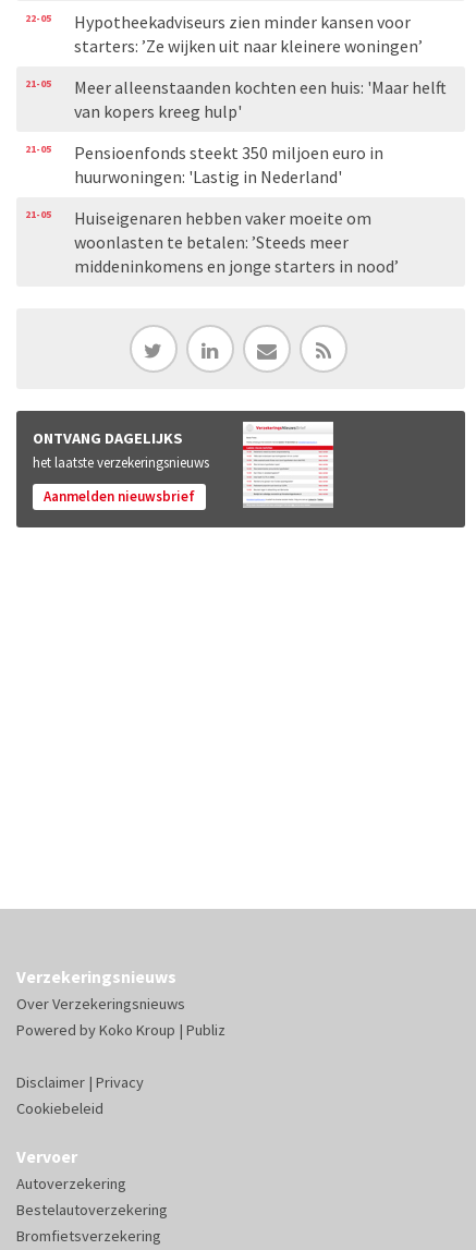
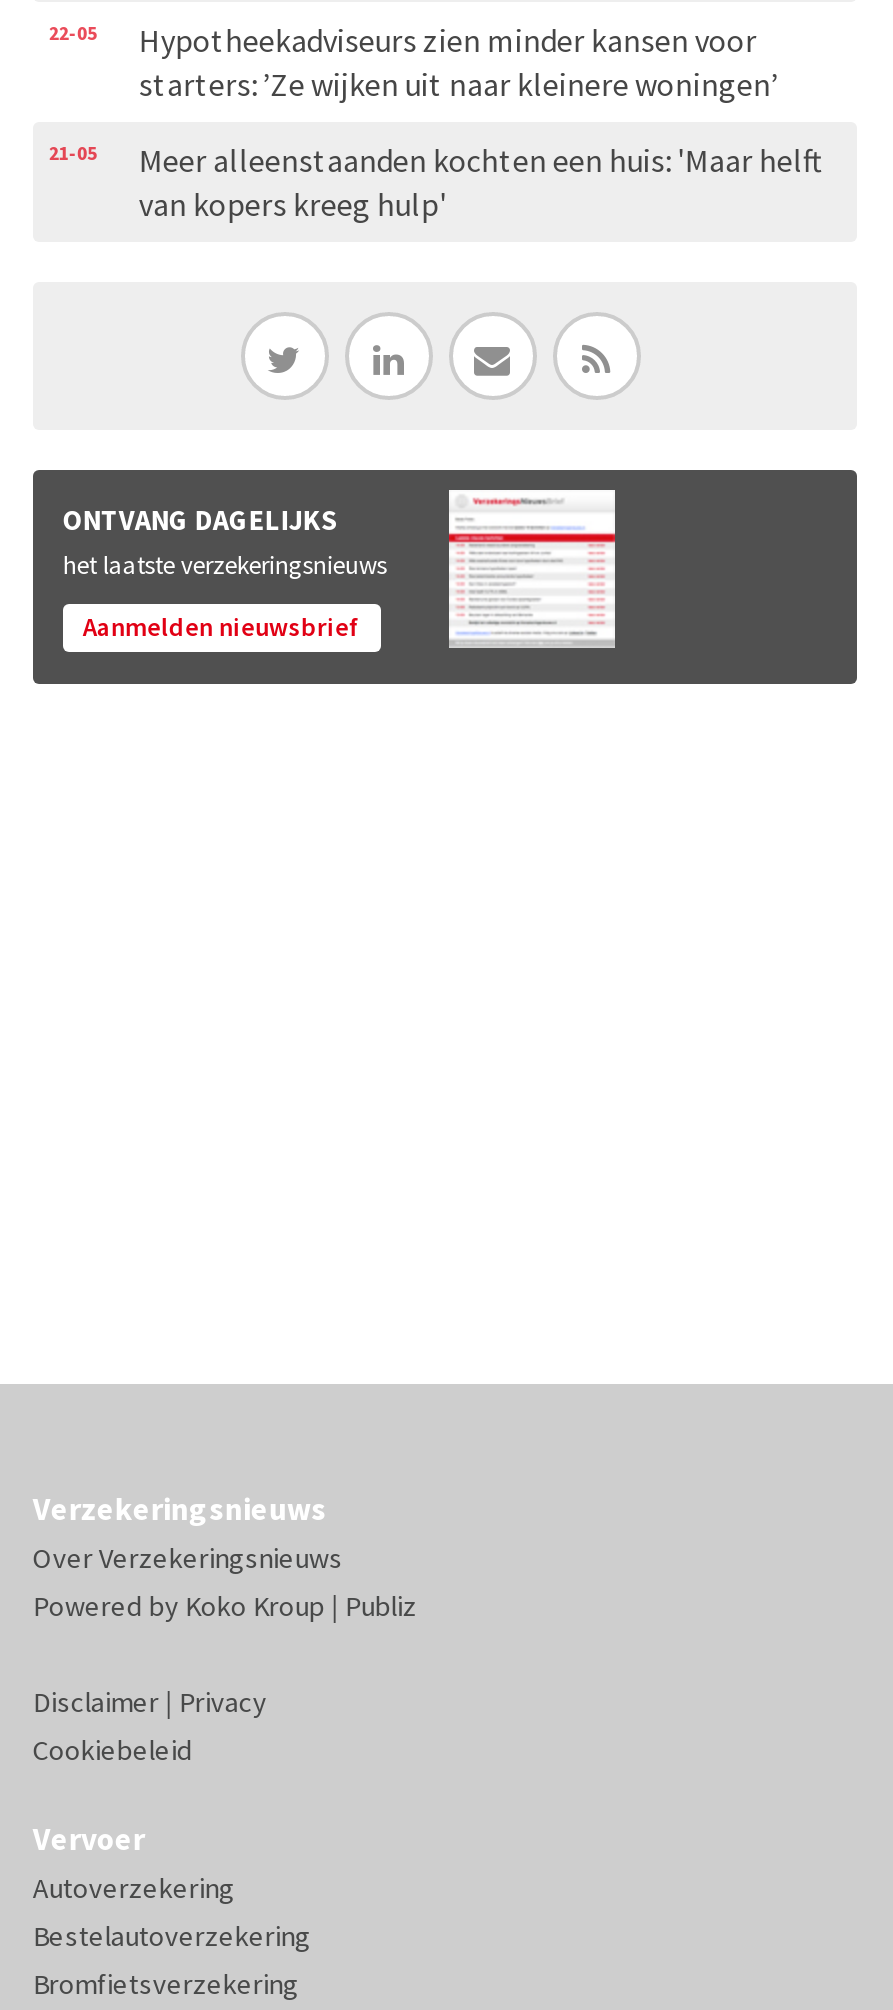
- 21-05
- Pensioenfonds steekt 350 miljoen euro in
- huurwoningen: 'Lastig in Nederland'
- 21-05
- Huiseigenaren hebben vaker moeite om
- woonlasten te betalen: ’Steeds meer
- middeninkomens en jonge starters in nood’
